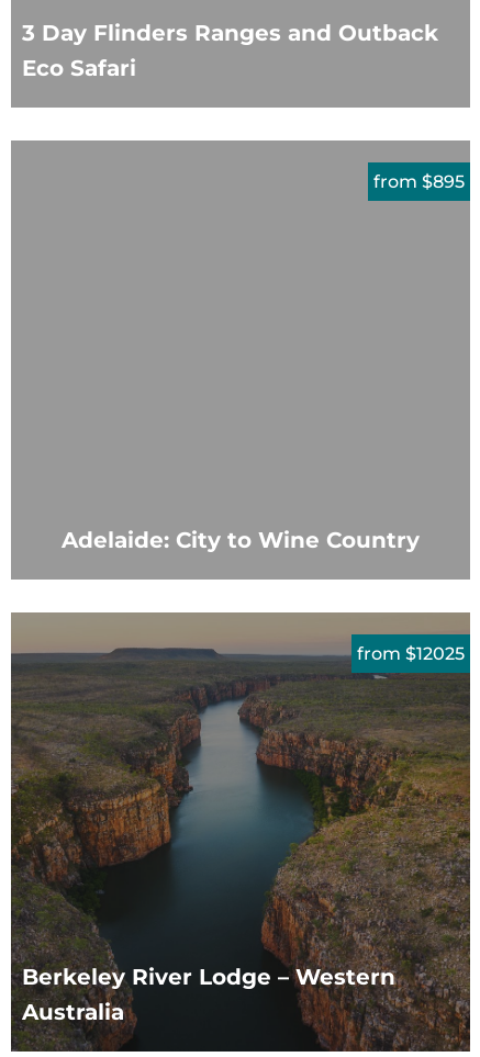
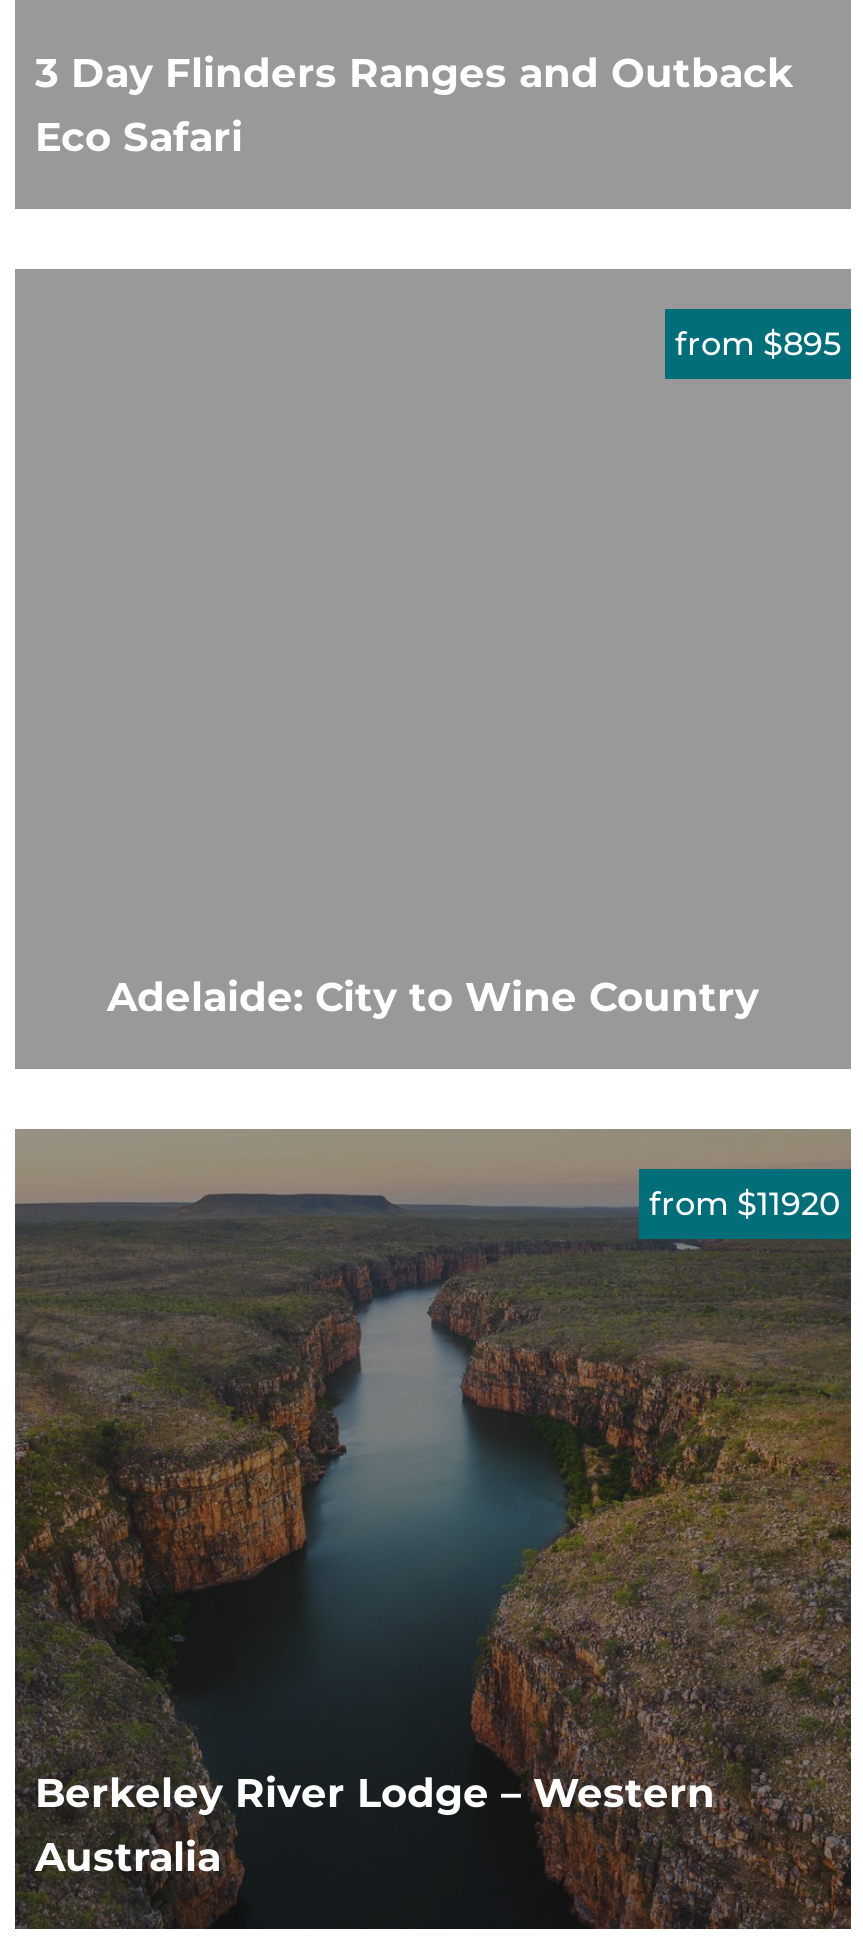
- from $12025
+ from $11920
